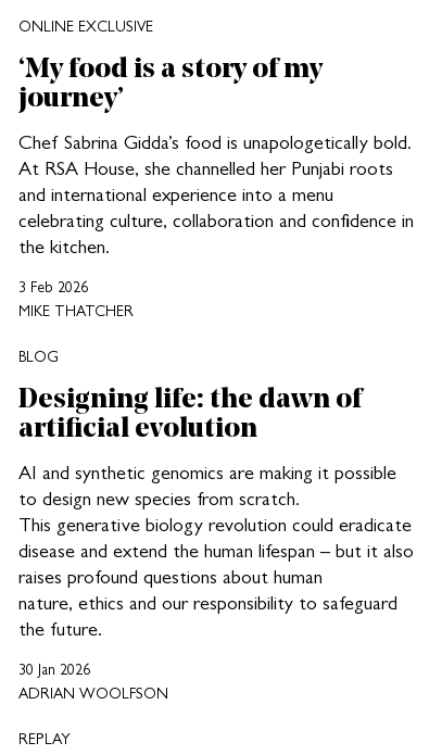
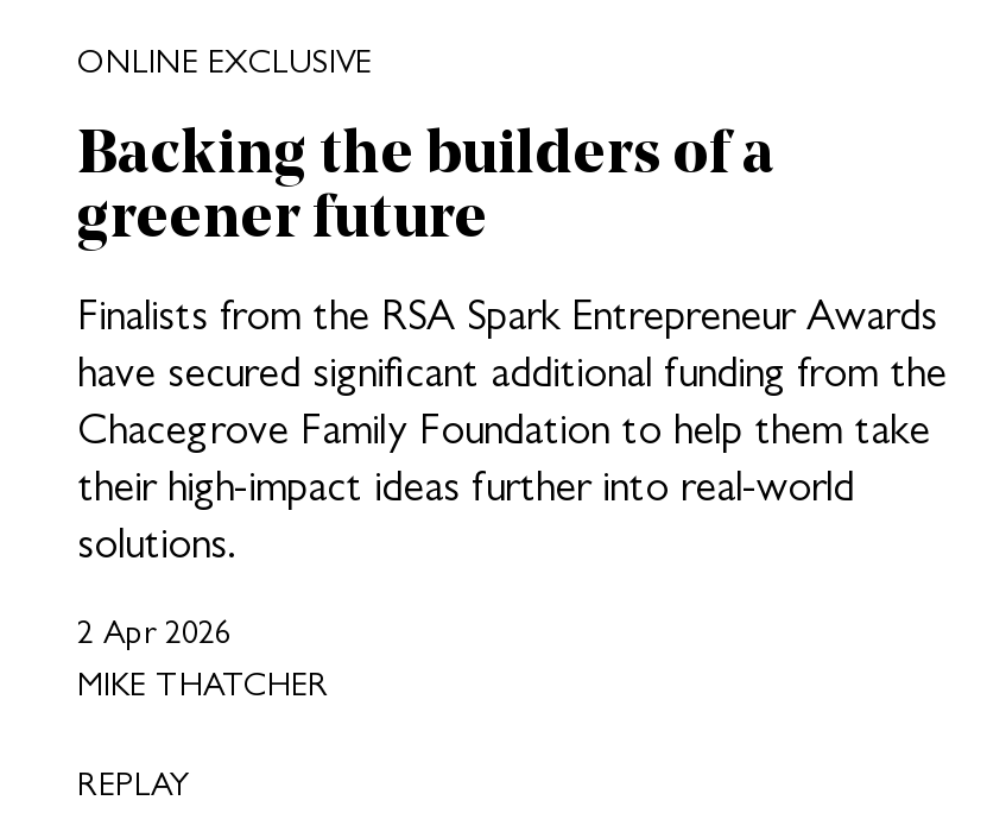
- ‘My food is a story of my
- journey’
+ Backing the builders of a
+ greener future

- Chef Sabrina Gidda’s food is unapologetically bold.
- At RSA House, she channelled her Punjabi roots
- and international experience into a menu
- celebrating culture, collaboration and confidence in
- the kitchen.
+ Finalists from the RSA Spark Entrepreneur Awards
+ have secured significant additional funding from the
+ Chacegrove Family Foundation to help them take
+ their high-impact ideas further into real-world
+ solutions.

- 3 Feb 2026
+ 2 Apr 2026

- BLOG
- Designing life: the dawn of
- artificial evolution
- AI and synthetic genomics are making it possible
- to design new species from scratch.
- This generative biology revolution could eradicate
- disease and extend the human lifespan – but it also
- raises profound questions about human
- nature, ethics and our responsibility to safeguard
- the future.
- 30 Jan 2026
- ADRIAN WOOLFSON
